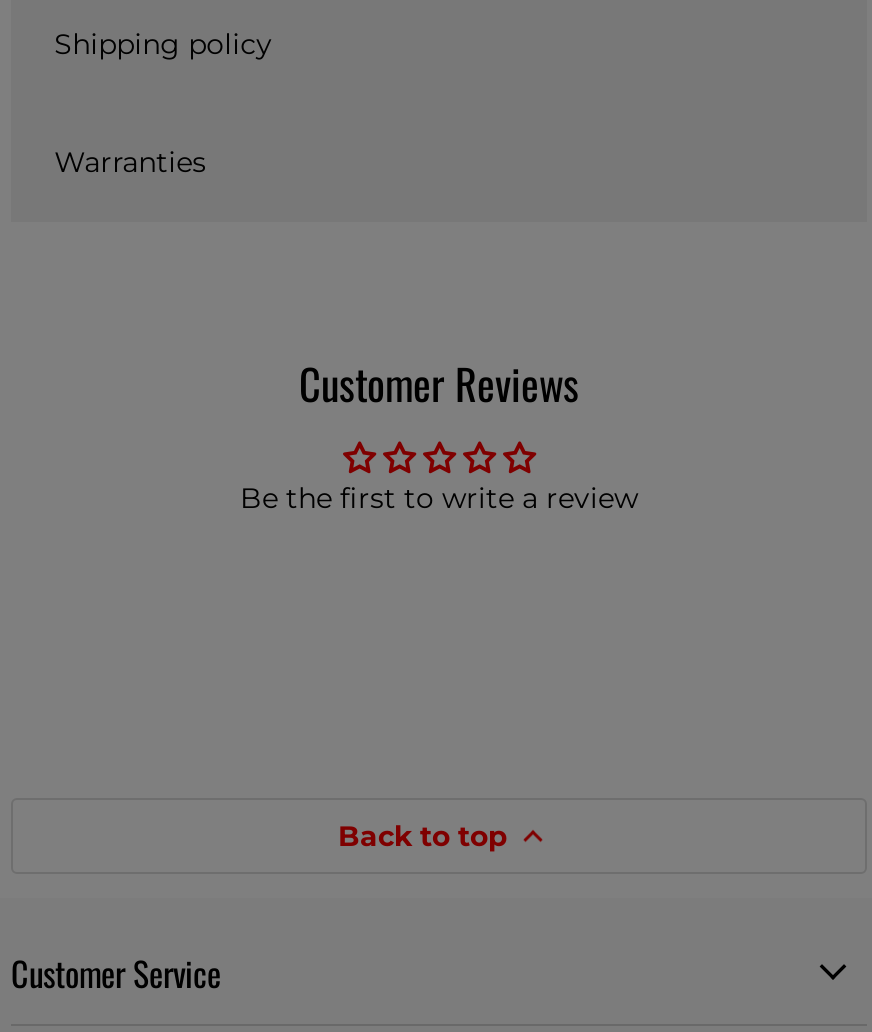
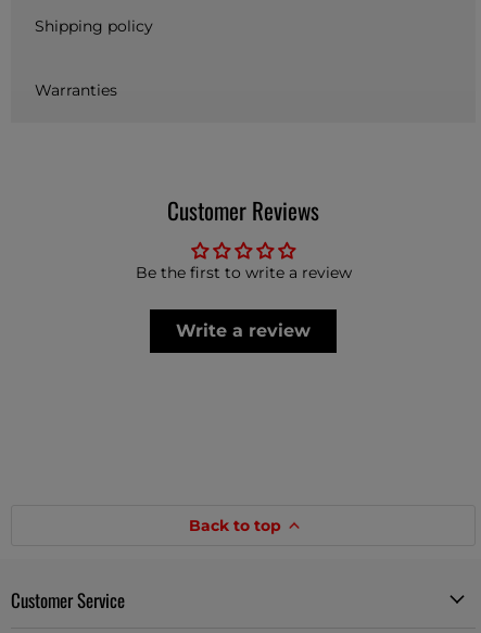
+ Write a review
